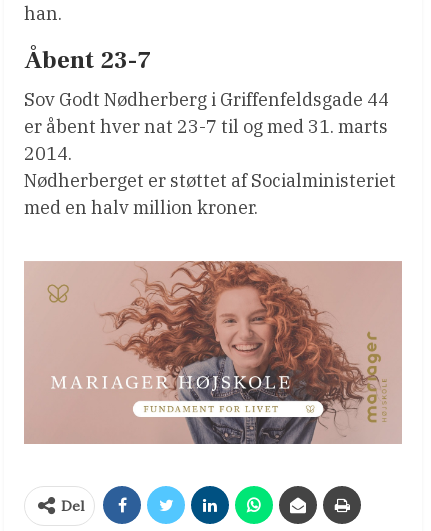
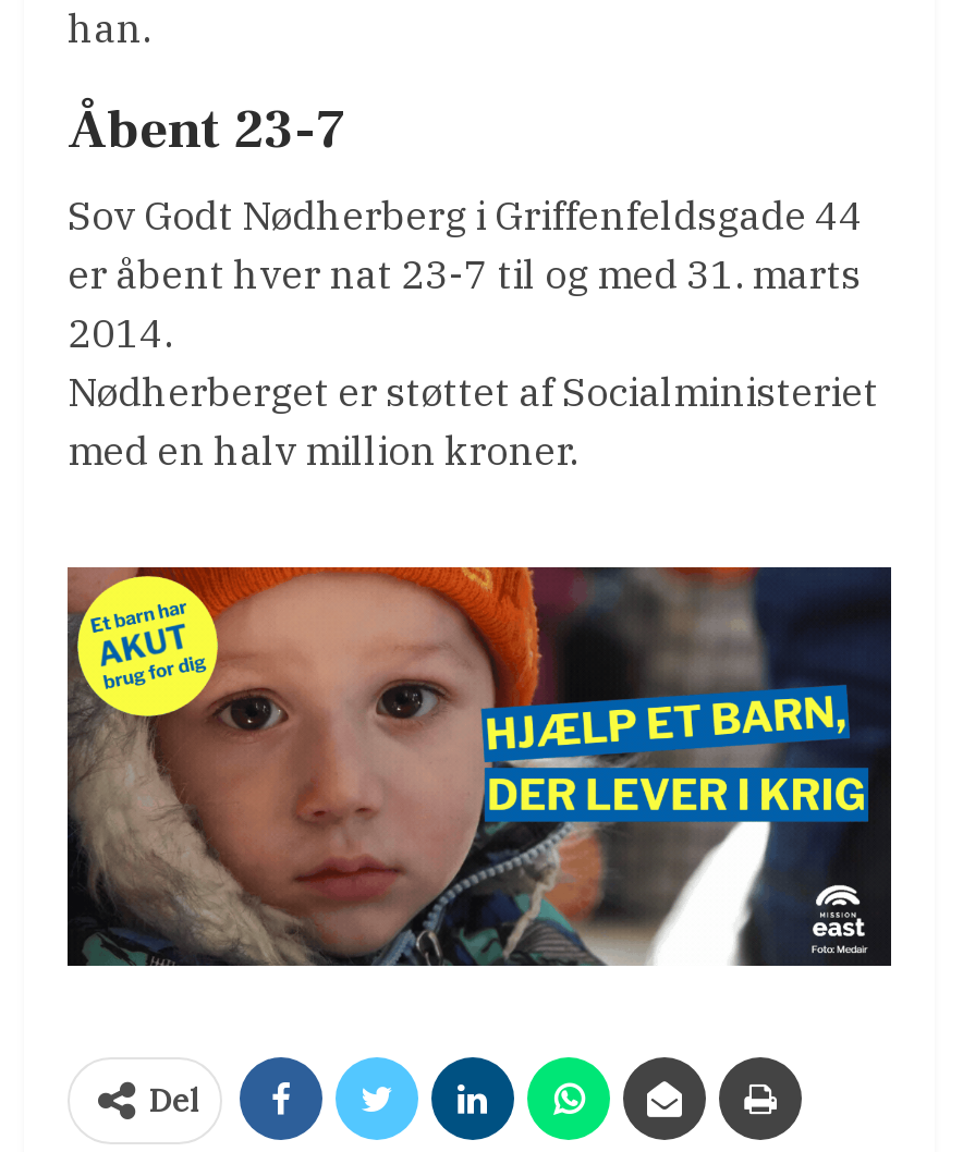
- [image]
+ [image]
